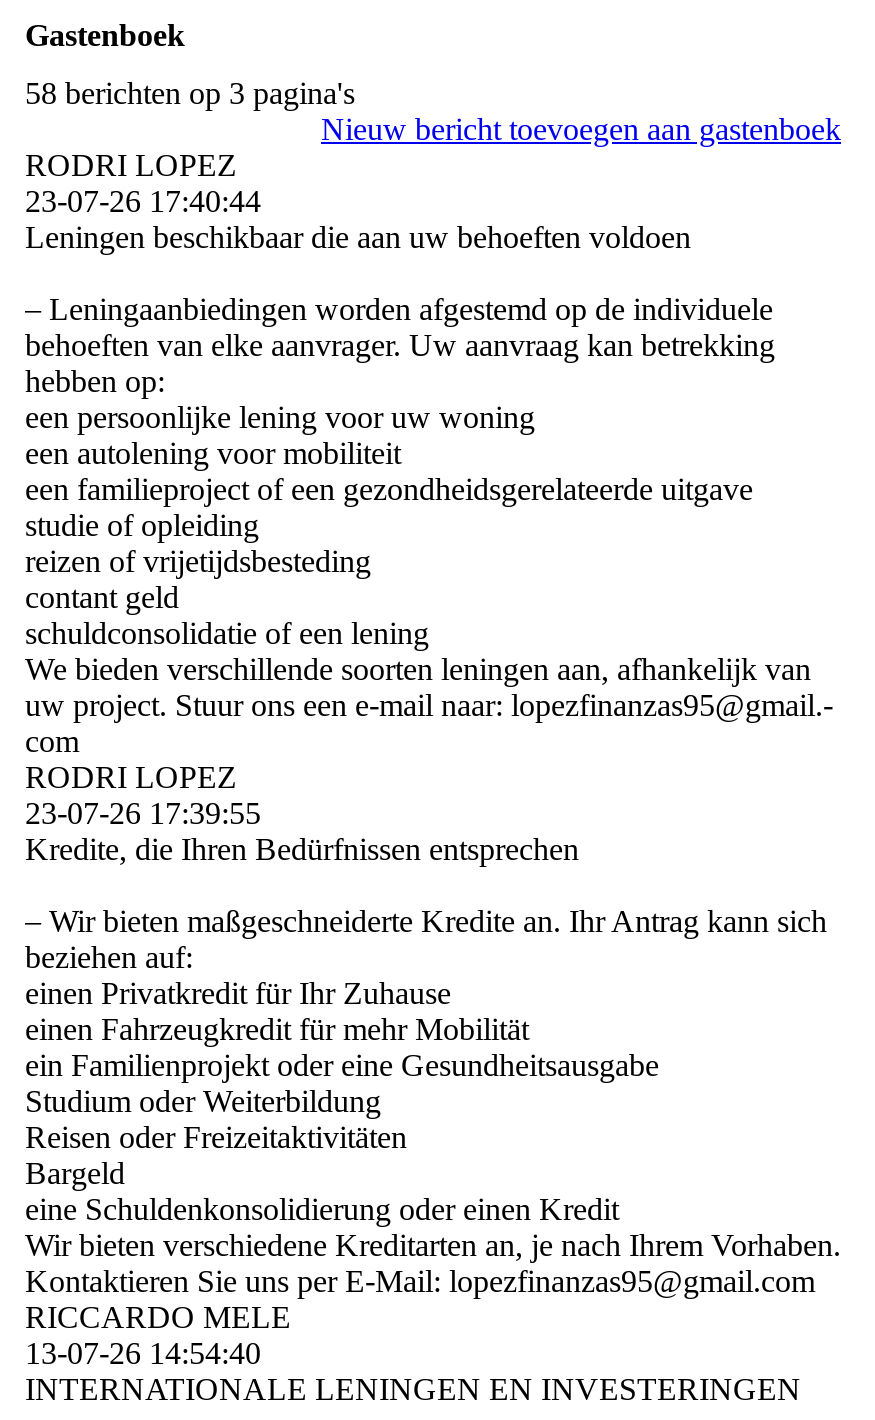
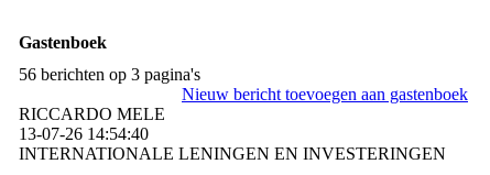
- 58 berichten op 3 pagina's
+ 56 berichten op 3 pagina's

- RODRI LOPEZ
- 23-07-26 17:40:44
- Leningen beschikbaar die aan uw behoeften voldoen
- – Leningaanbiedingen worden afgestemd op de individuele
- behoeften van elke aanvrager. Uw aanvraag kan betrekking
- hebben op:
- een persoonlijke lening voor uw woning
- een autolening voor mobiliteit
- een familieproject of een gezondheidsgerelateerde uitgave
- studie of opleiding
- reizen of vrijetijdsbesteding
- contant geld
- schuldconsolidatie of een lening
- We bieden verschillende soorten leningen aan, afhankelijk van
- uw project. Stuur ons een e-mail naar: lopezfinanzas95@gmail.
- com
- RODRI LOPEZ
- 23-07-26 17:39:55
- Kredite, die Ihren Bedürfnissen entsprechen
- – Wir bieten maßgeschneiderte Kredite an. Ihr Antrag kann sich
- beziehen auf:
- einen Privatkredit für Ihr Zuhause
- einen Fahrzeugkredit für mehr Mobilität
- ein Familienprojekt oder eine Gesundheitsausgabe
- Studium oder Weiterbildung
- Reisen oder Freizeitaktivitäten
- Bargeld
- eine Schuldenkonsolidierung oder einen Kredit
- Wir bieten verschiedene Kreditarten an, je nach Ihrem Vorhaben.
- Kontaktieren Sie uns per E-Mail: lopezfinanzas95@gmail.com
